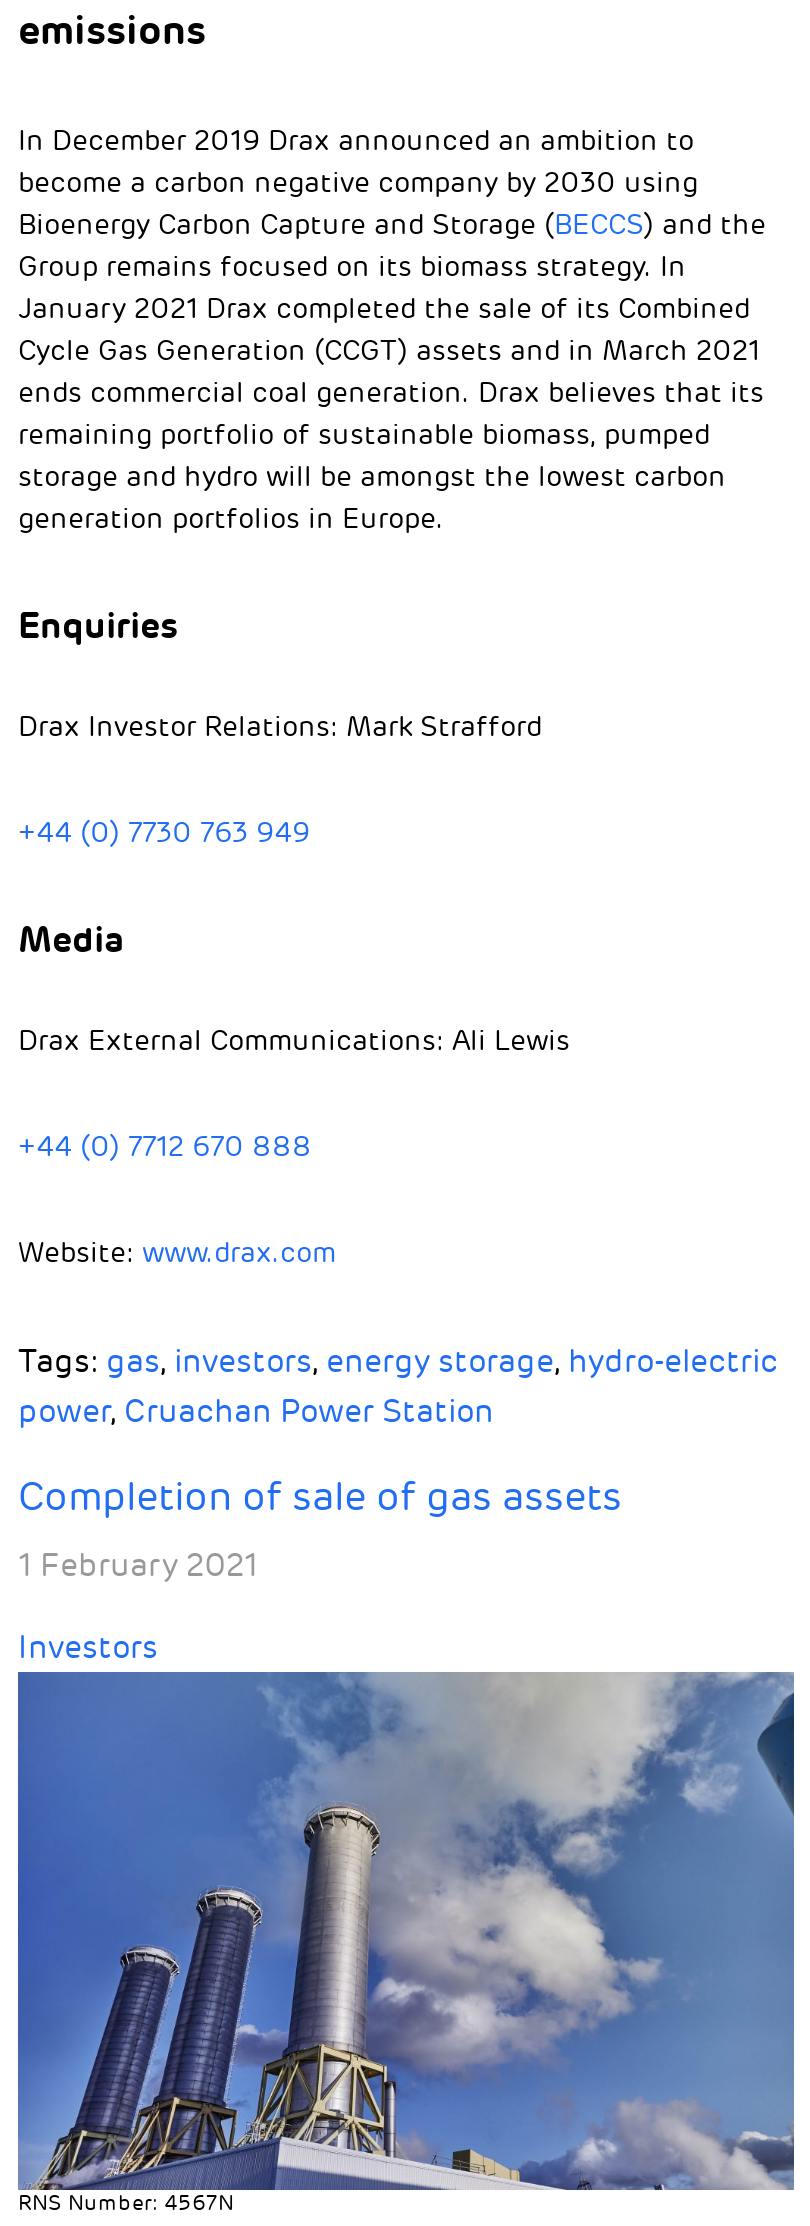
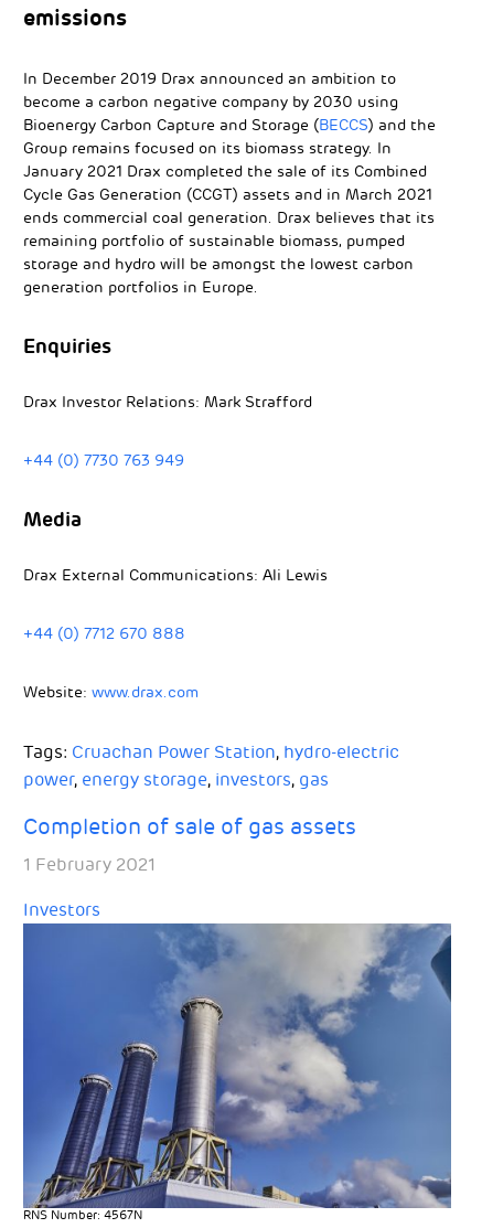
- Tags: gas, investors, energy storage, hydro-electric
- power, Cruachan Power Station
+ Tags: Cruachan Power Station, hydro-electric
+ power, energy storage, investors, gas
